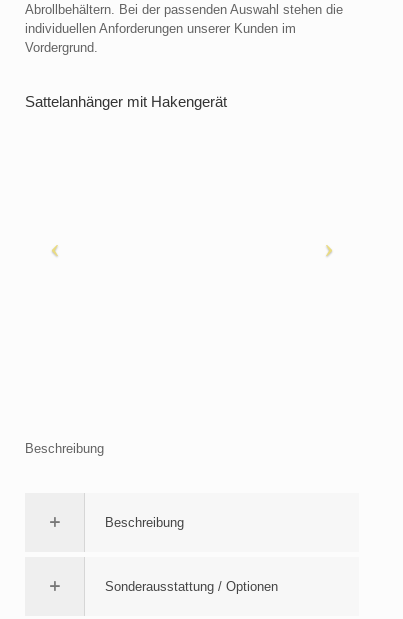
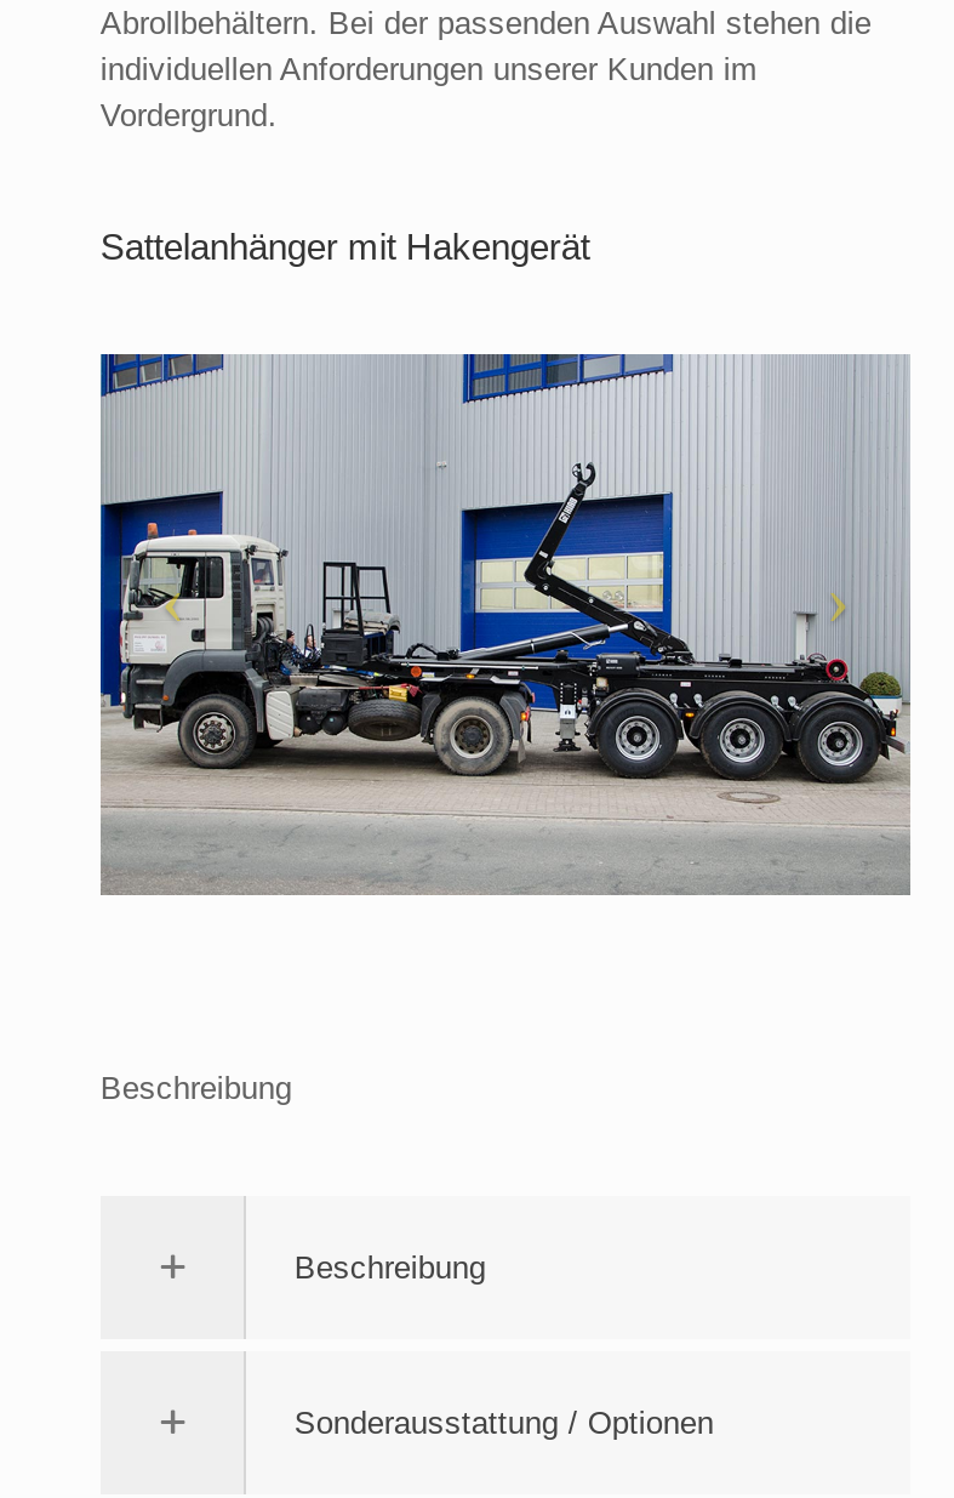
+ [image]
